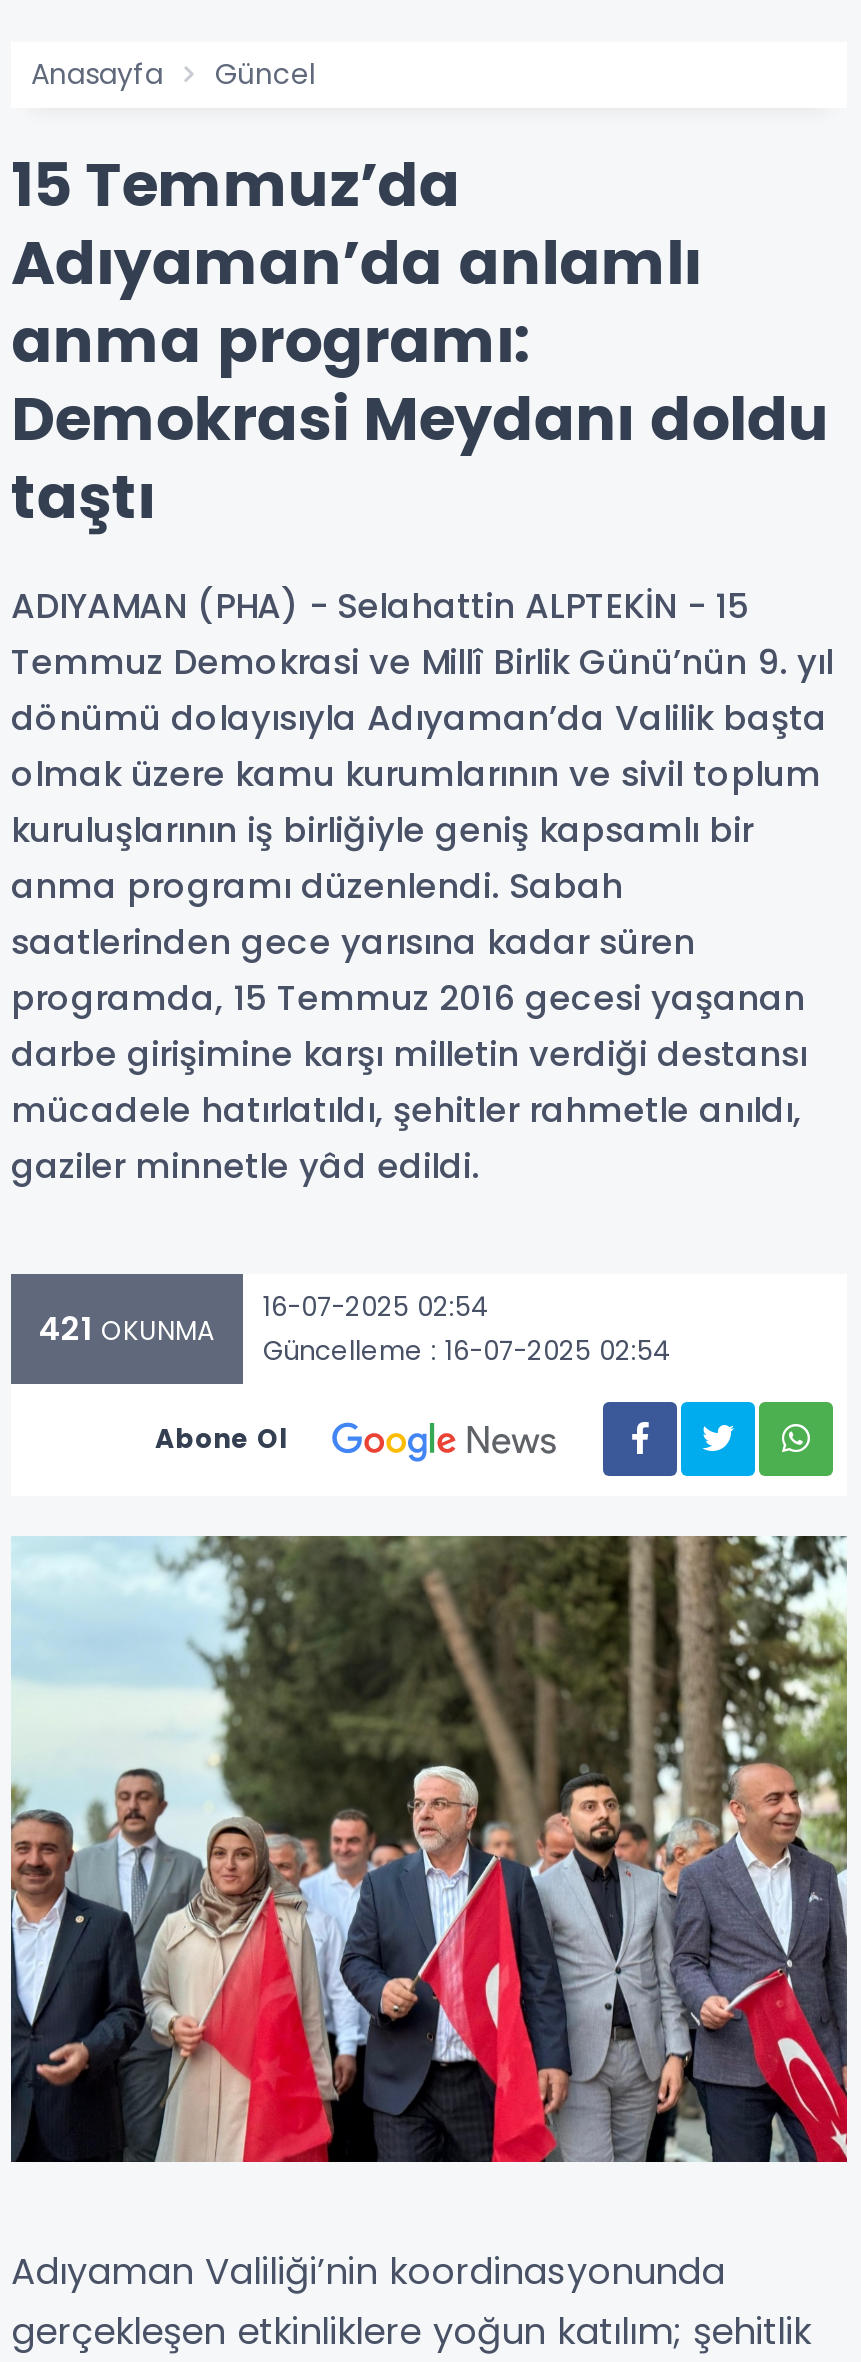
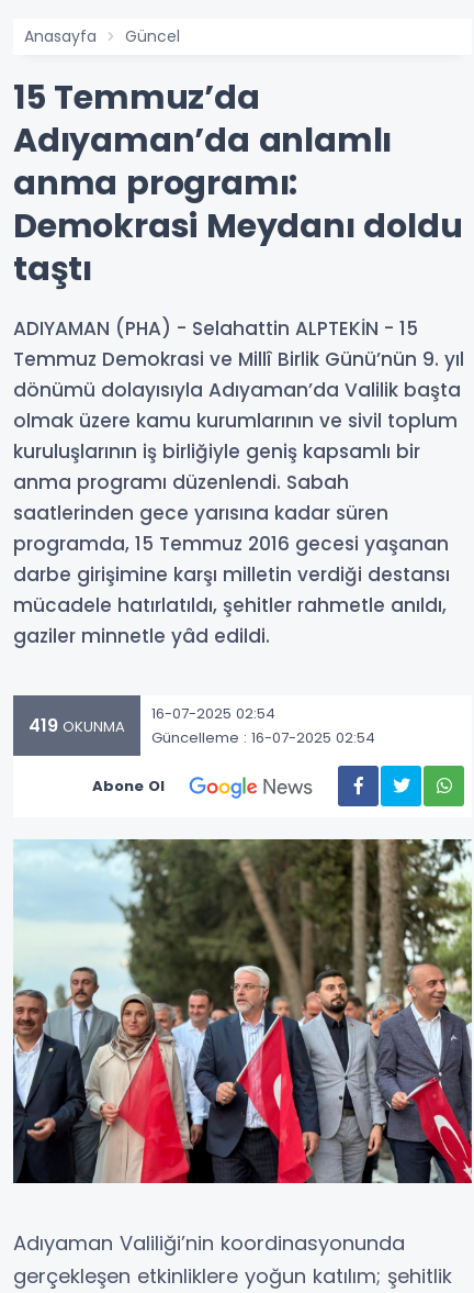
- 421 OKUNMA 16-07-2025 02:54 Güncelleme : 16-07-2025 02:54
+ 419 OKUNMA 16-07-2025 02:54 Güncelleme : 16-07-2025 02:54
